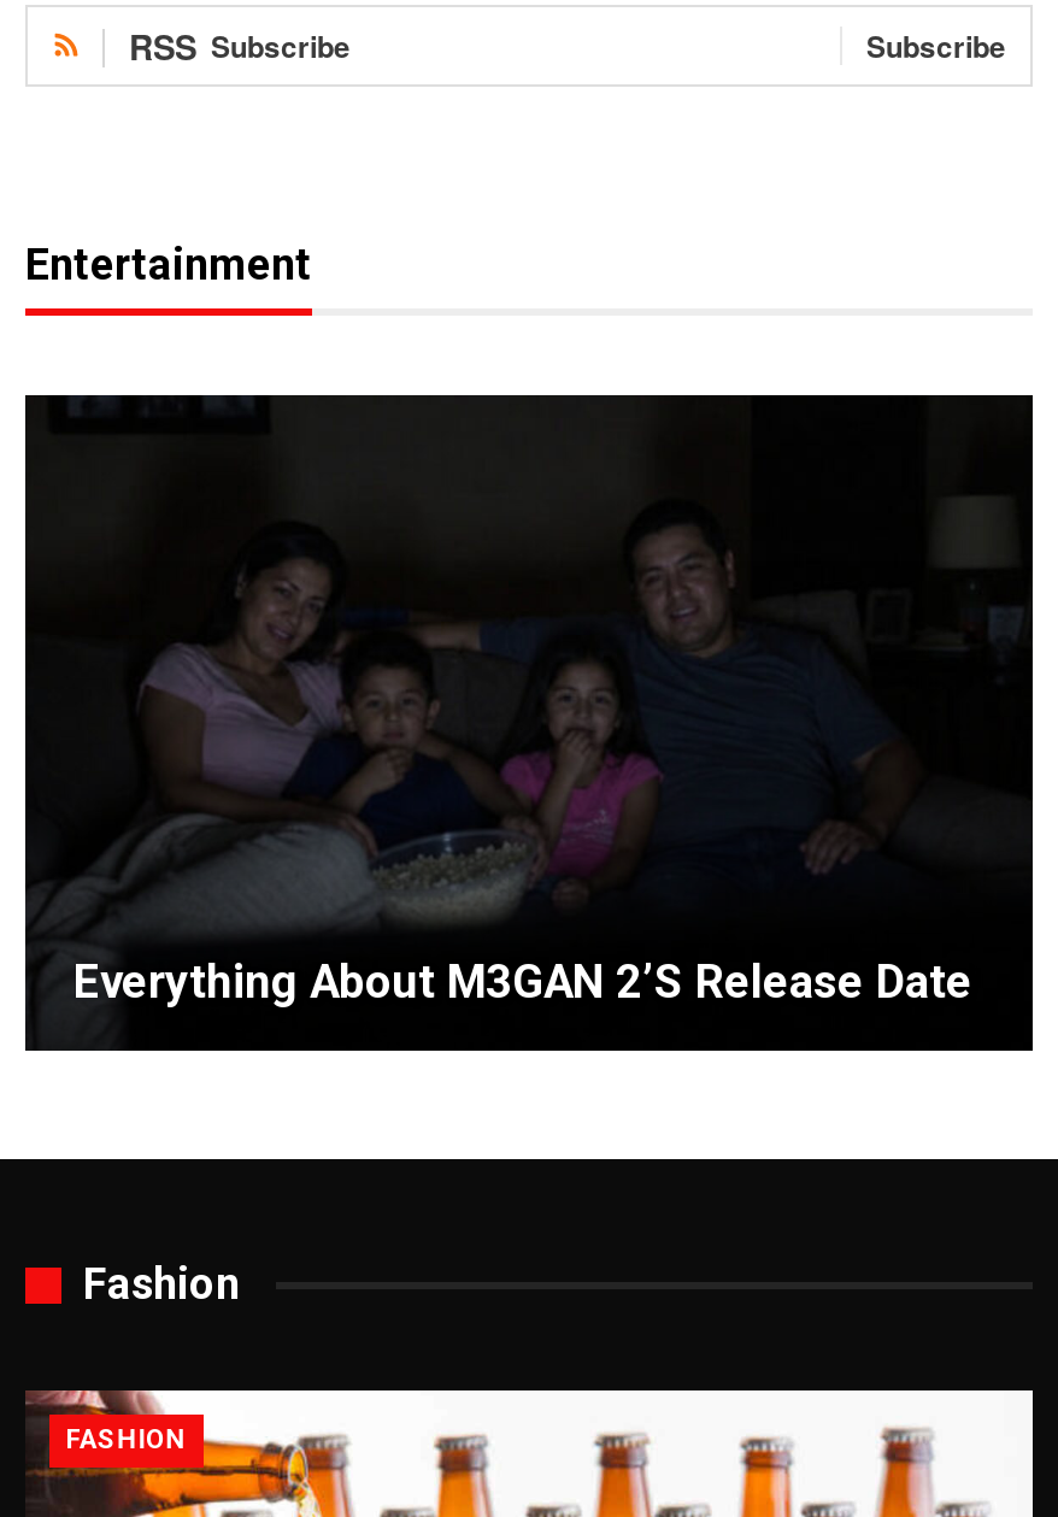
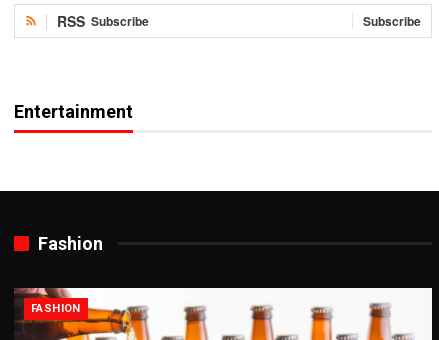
- [image]
- Everything About M3GAN 2’s Release Date
